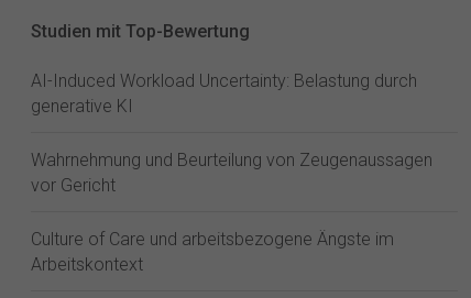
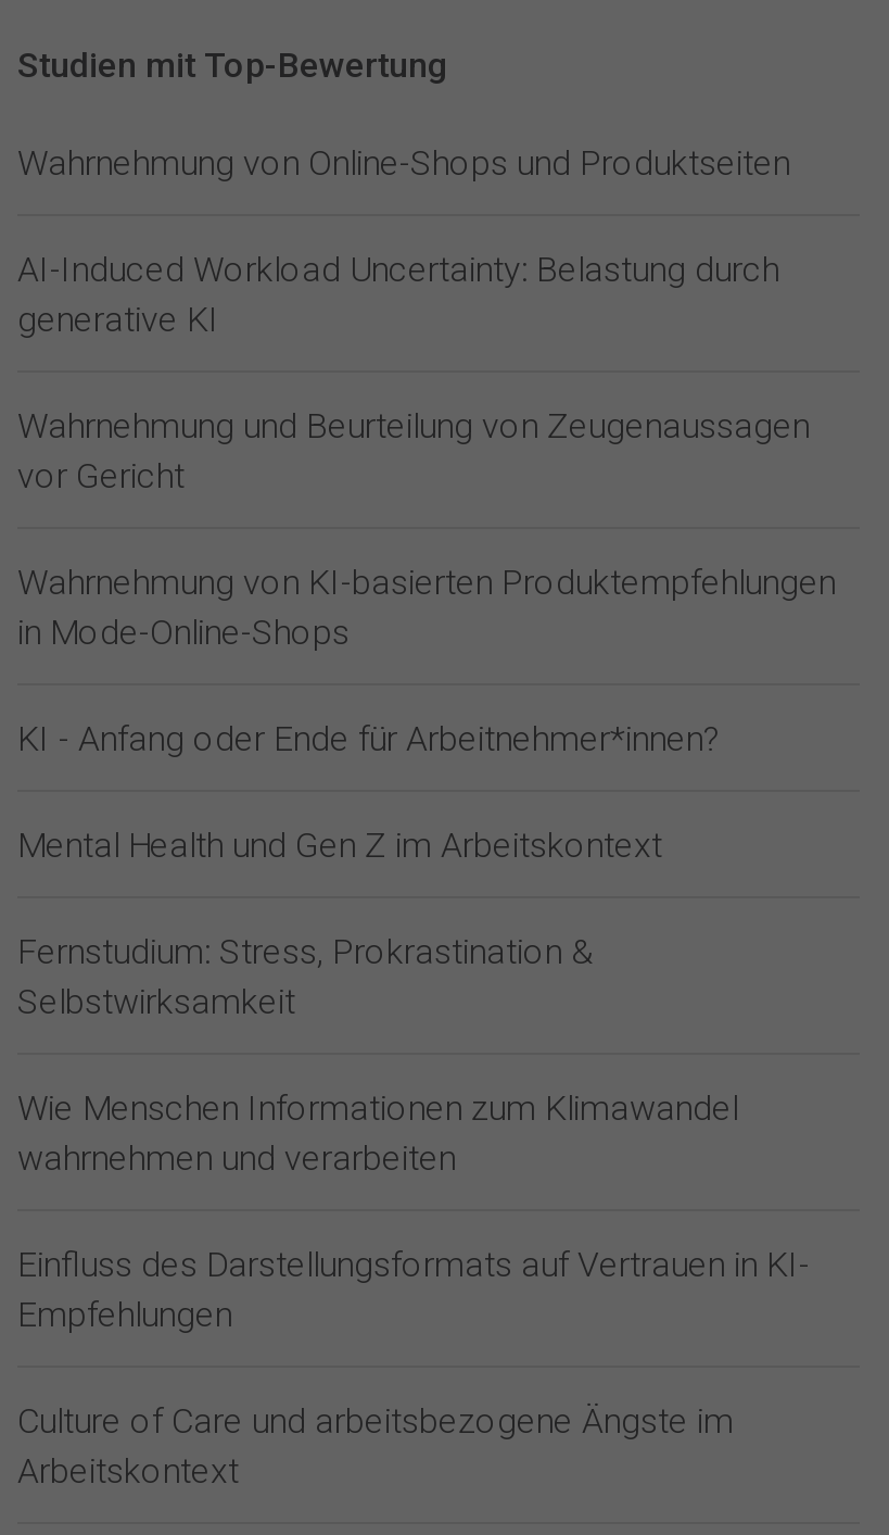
+ Wahrnehmung von Online-Shops und Produktseiten

+ Wahrnehmung von KI-basierten Produktempfehlungen
+ in Mode-Online-Shops
+ KI - Anfang oder Ende für Arbeitnehmer*innen?
+ Mental Health und Gen Z im Arbeitskontext
+ Fernstudium: Stress, Prokrastination &
+ Selbstwirksamkeit
+ Wie Menschen Informationen zum Klimawandel
+ wahrnehmen und verarbeiten
+ Einfluss des Darstellungsformats auf Vertrauen in KI-
+ Empfehlungen
